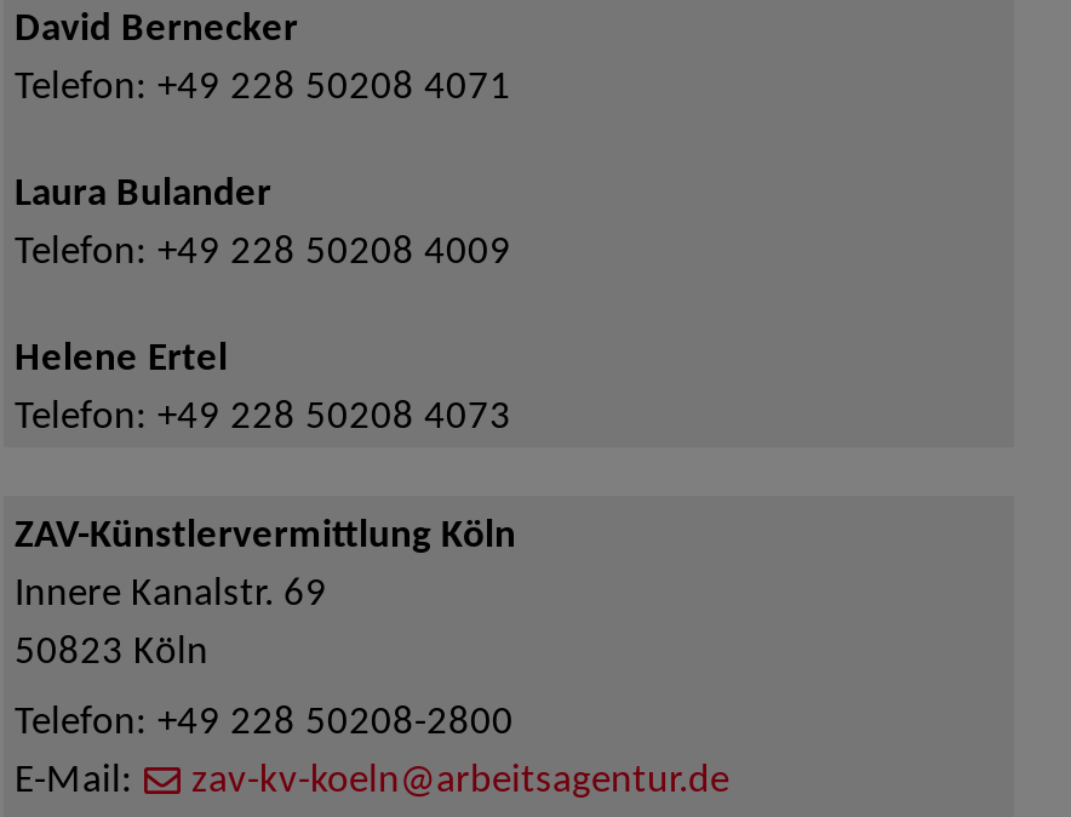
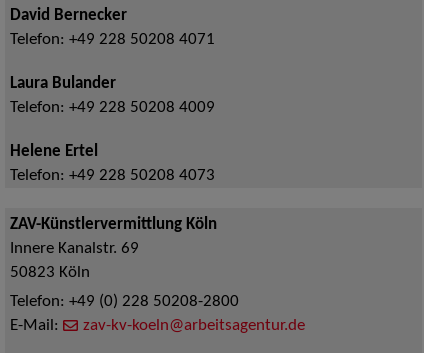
- Telefon: +49 228 50208-2800
+ Telefon: +49 (0) 228 50208-2800
